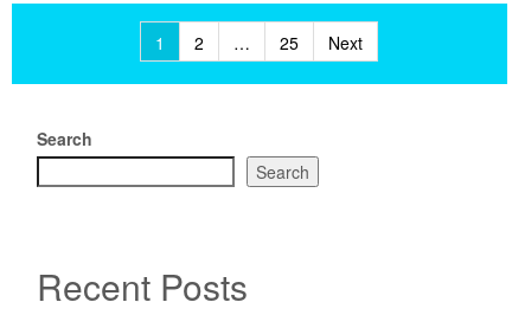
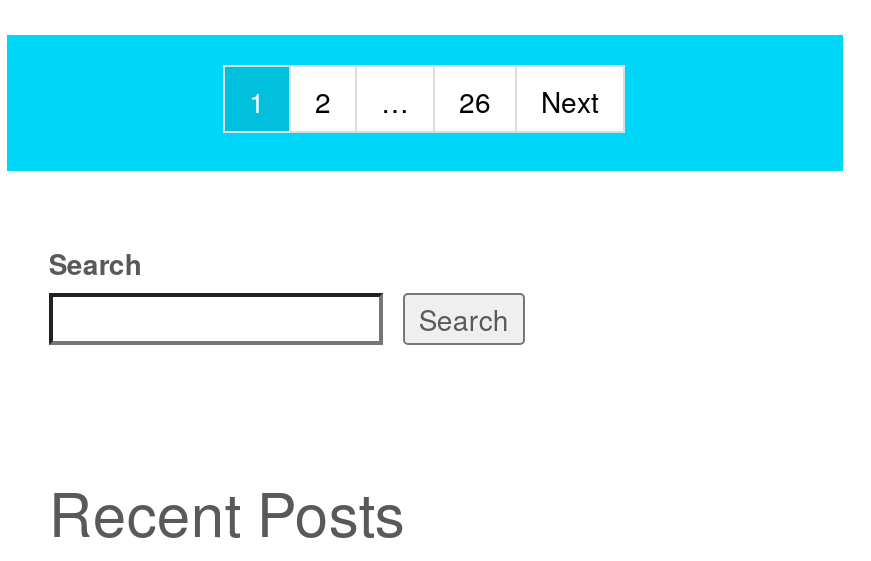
- 25
+ 26
